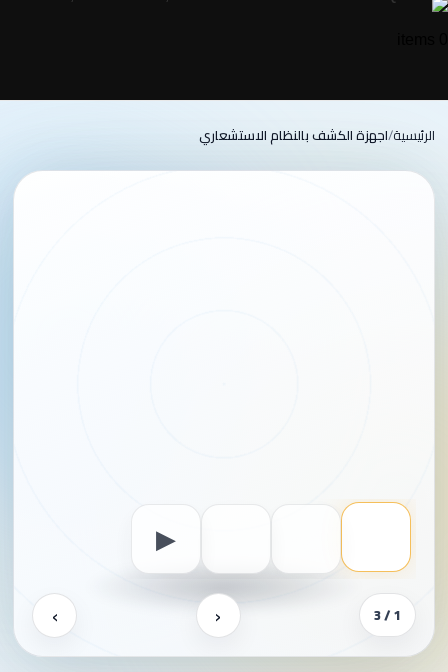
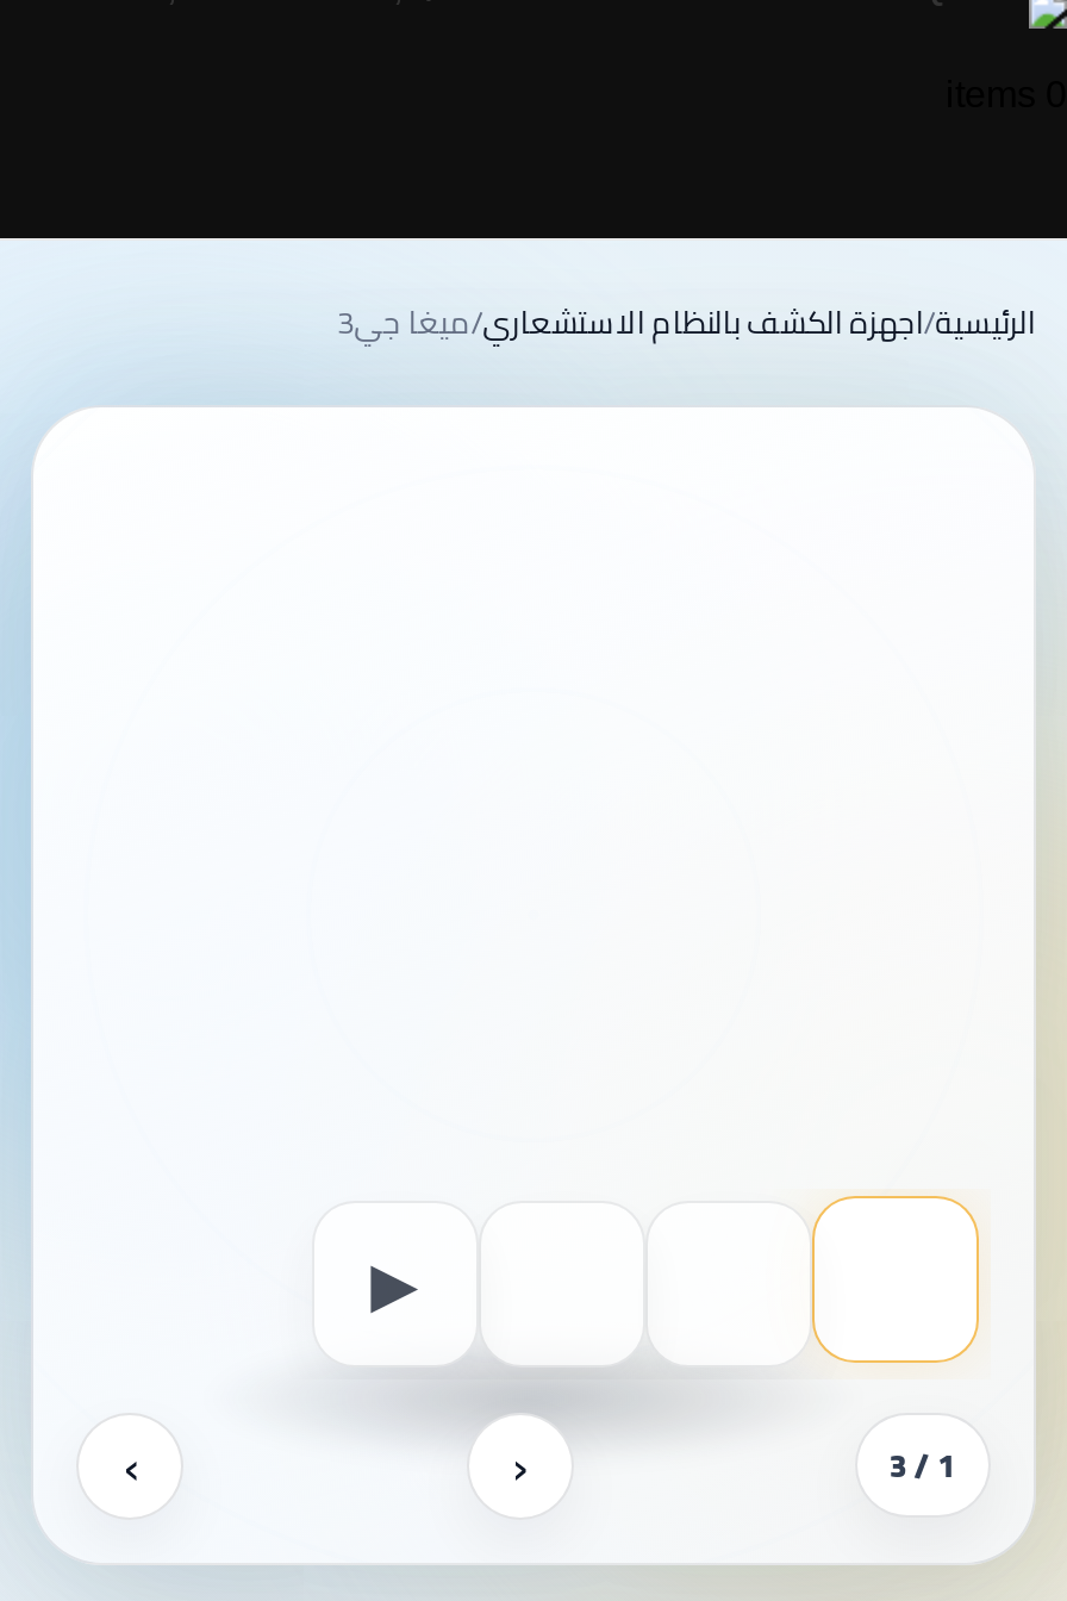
- الرئيسية اجهزة الكشف بالنظام الاستشعاري
+ الرئيسية اجهزة الكشف بالنظام الاستشعاري ميغا جي3
